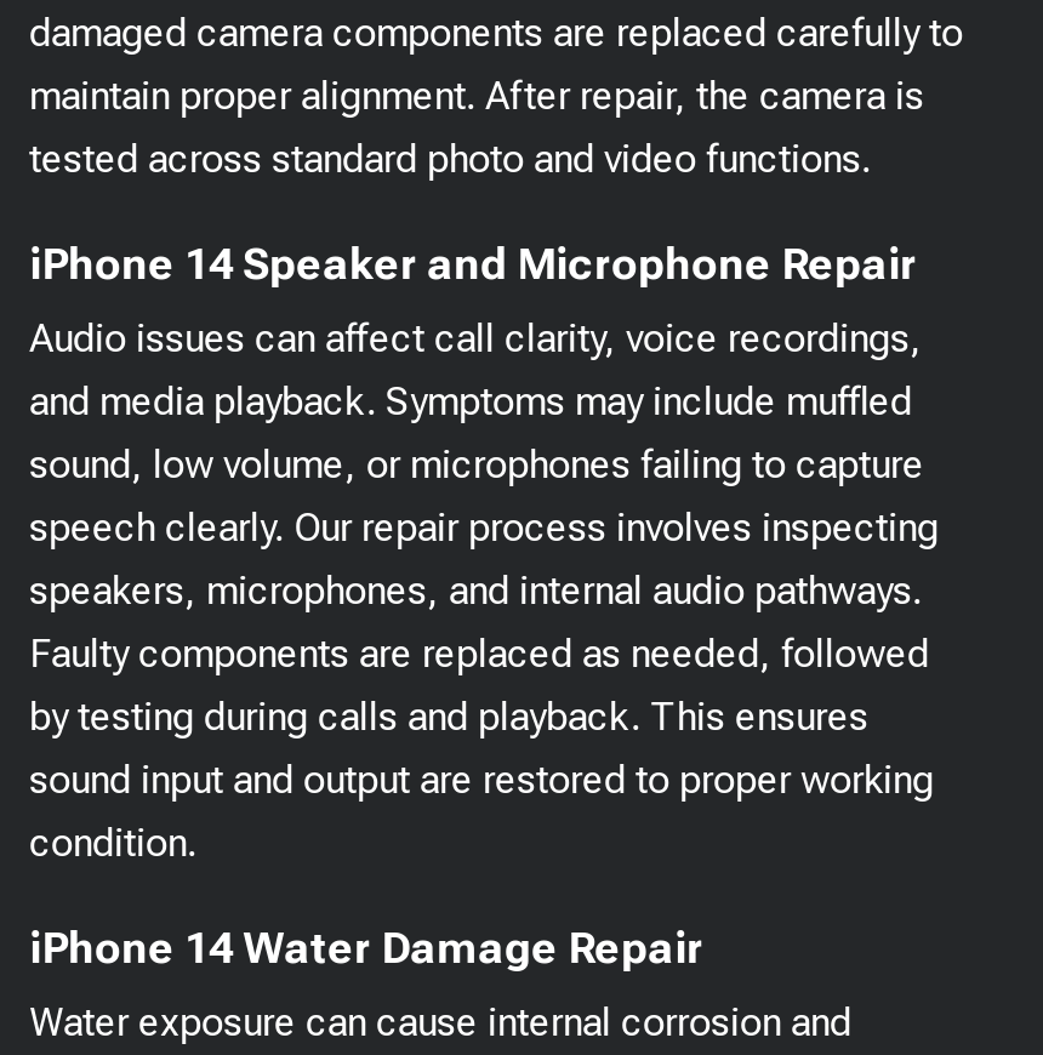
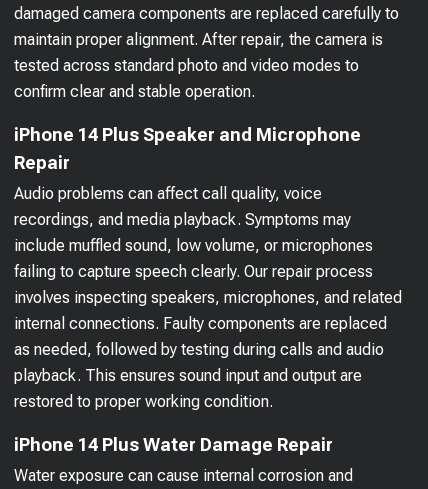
- tested across standard photo and video functions.
+ tested across standard photo and video modes to
+ confirm clear and stable operation.

- iPhone 14 Speaker and Microphone Repair
+ iPhone 14 Plus Speaker and Microphone
+ Repair

- Audio issues can affect call clarity, voice recordings,
- and media playback. Symptoms may include muffled
- sound, low volume, or microphones failing to capture
- speech clearly. Our repair process involves inspecting
- speakers, microphones, and internal audio pathways.
- Faulty components are replaced as needed, followed
- by testing during calls and playback. This ensures
- sound input and output are restored to proper working
- condition.
+ Audio problems can affect call quality, voice
+ recordings, and media playback. Symptoms may
+ include muffled sound, low volume, or microphones
+ failing to capture speech clearly. Our repair process
+ involves inspecting speakers, microphones, and related
+ internal connections. Faulty components are replaced
+ as needed, followed by testing during calls and audio
+ playback. This ensures sound input and output are
+ restored to proper working condition.

- iPhone 14 Water Damage Repair
+ iPhone 14 Plus Water Damage Repair
